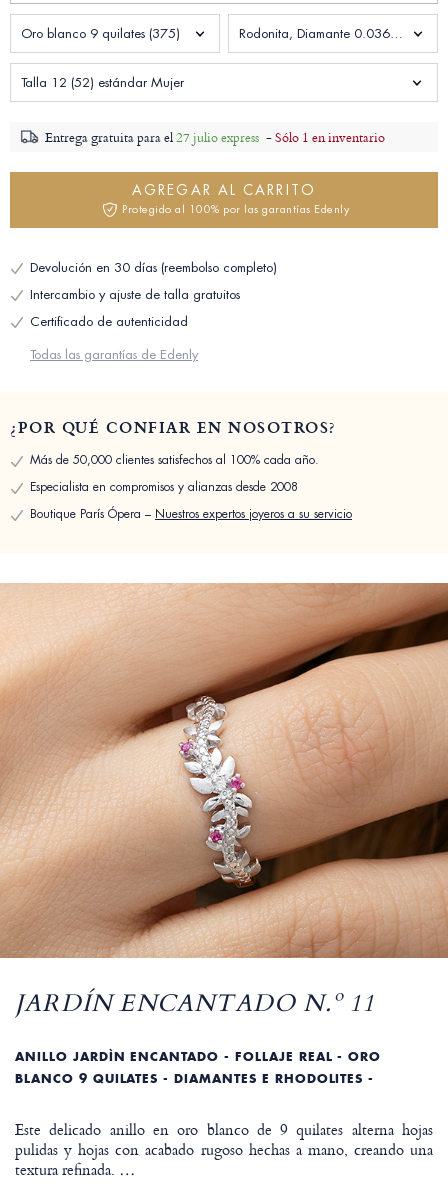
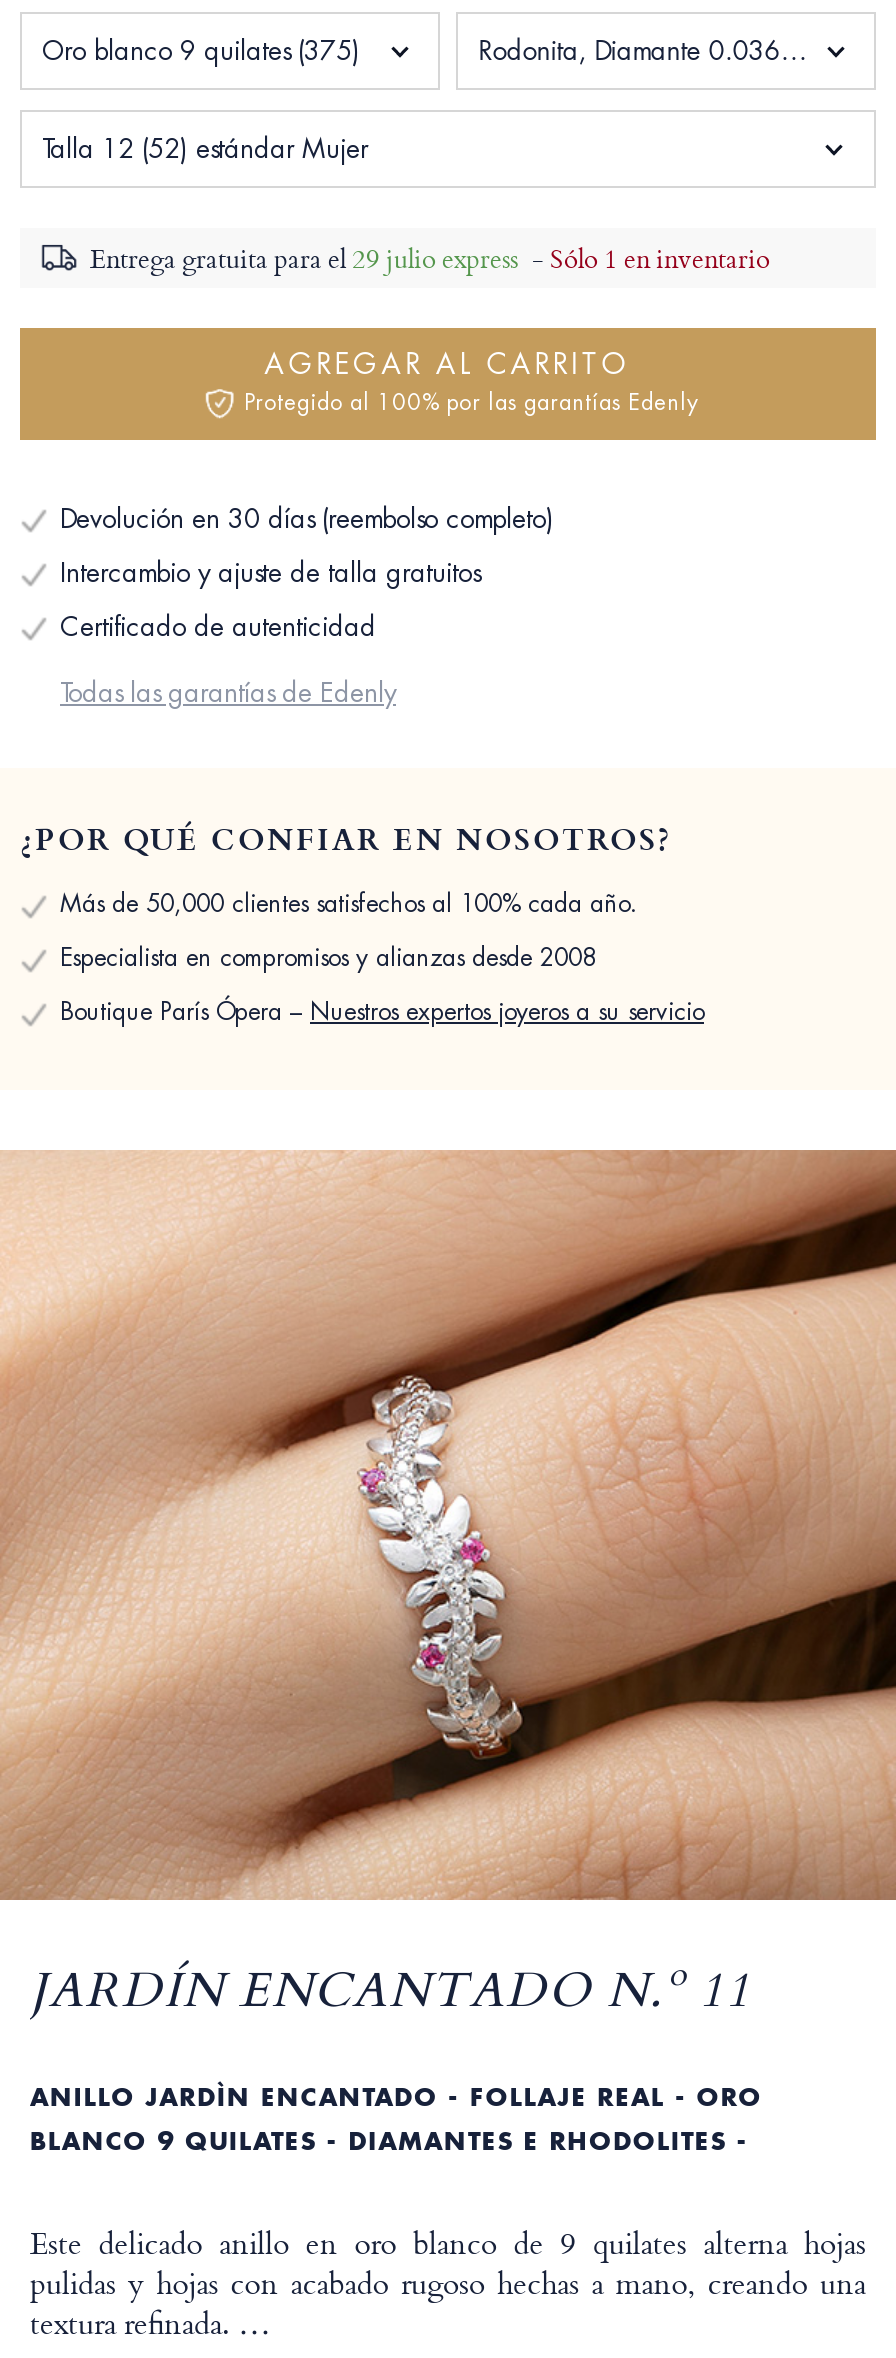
- Entrega gratuita para el 27 julio express - Sólo 1 en inventario
+ Entrega gratuita para el 29 julio express - Sólo 1 en inventario
